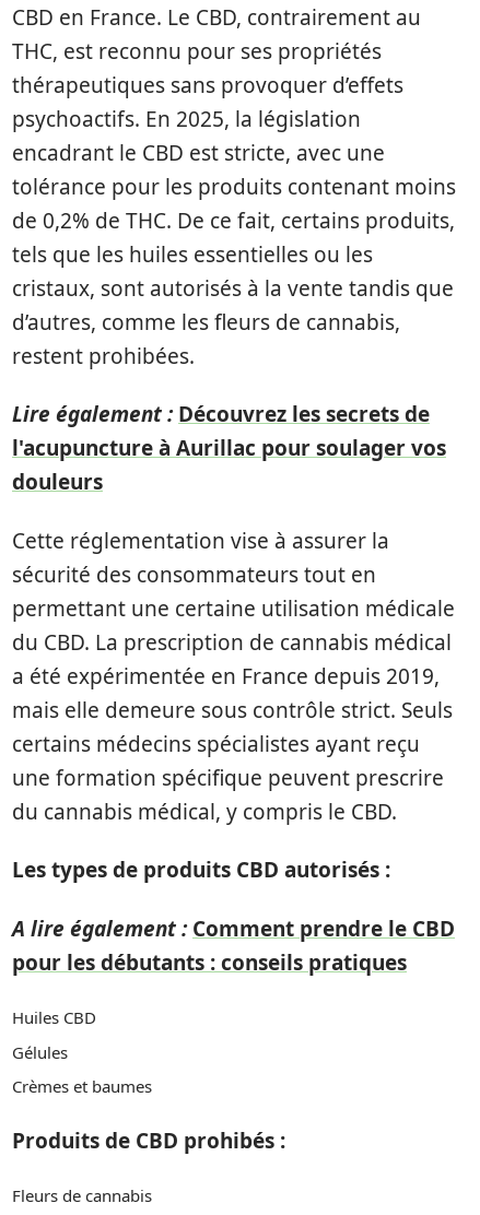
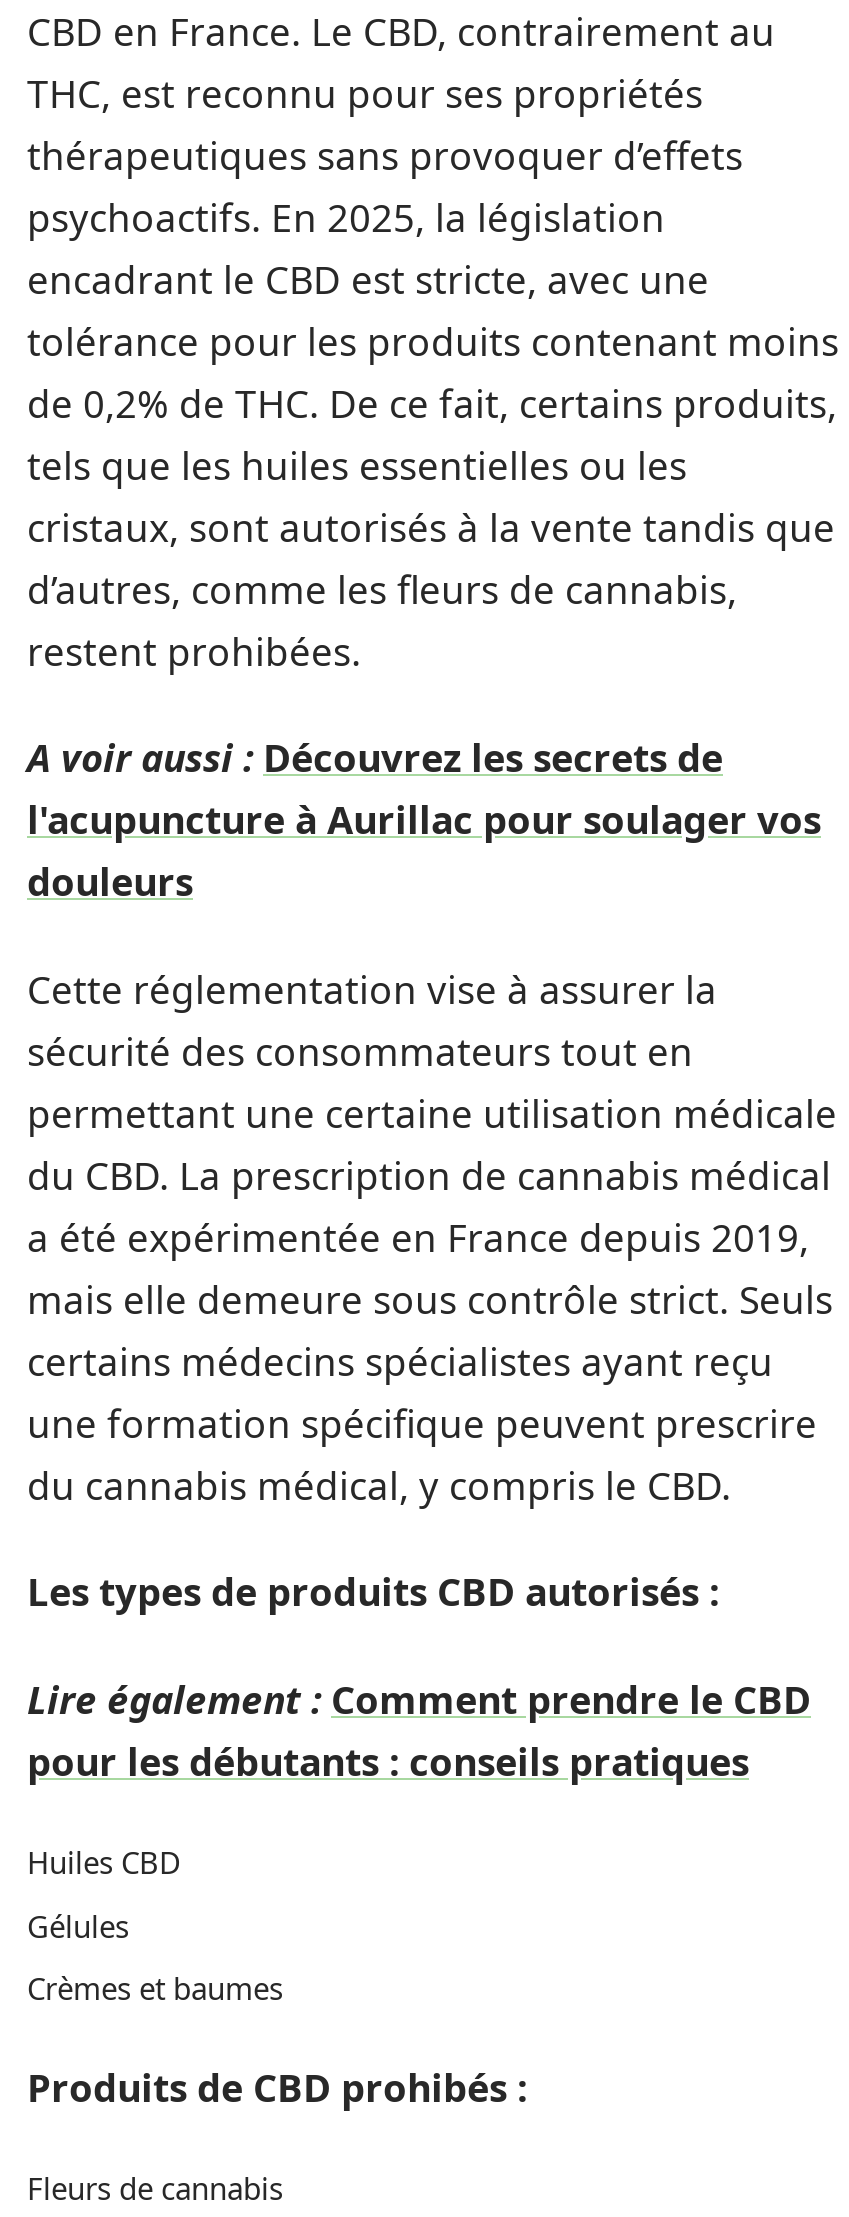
- Lire également : Découvrez les secrets de
+ A voir aussi : Découvrez les secrets de

- A lire également : Comment prendre le CBD
+ Lire également : Comment prendre le CBD
